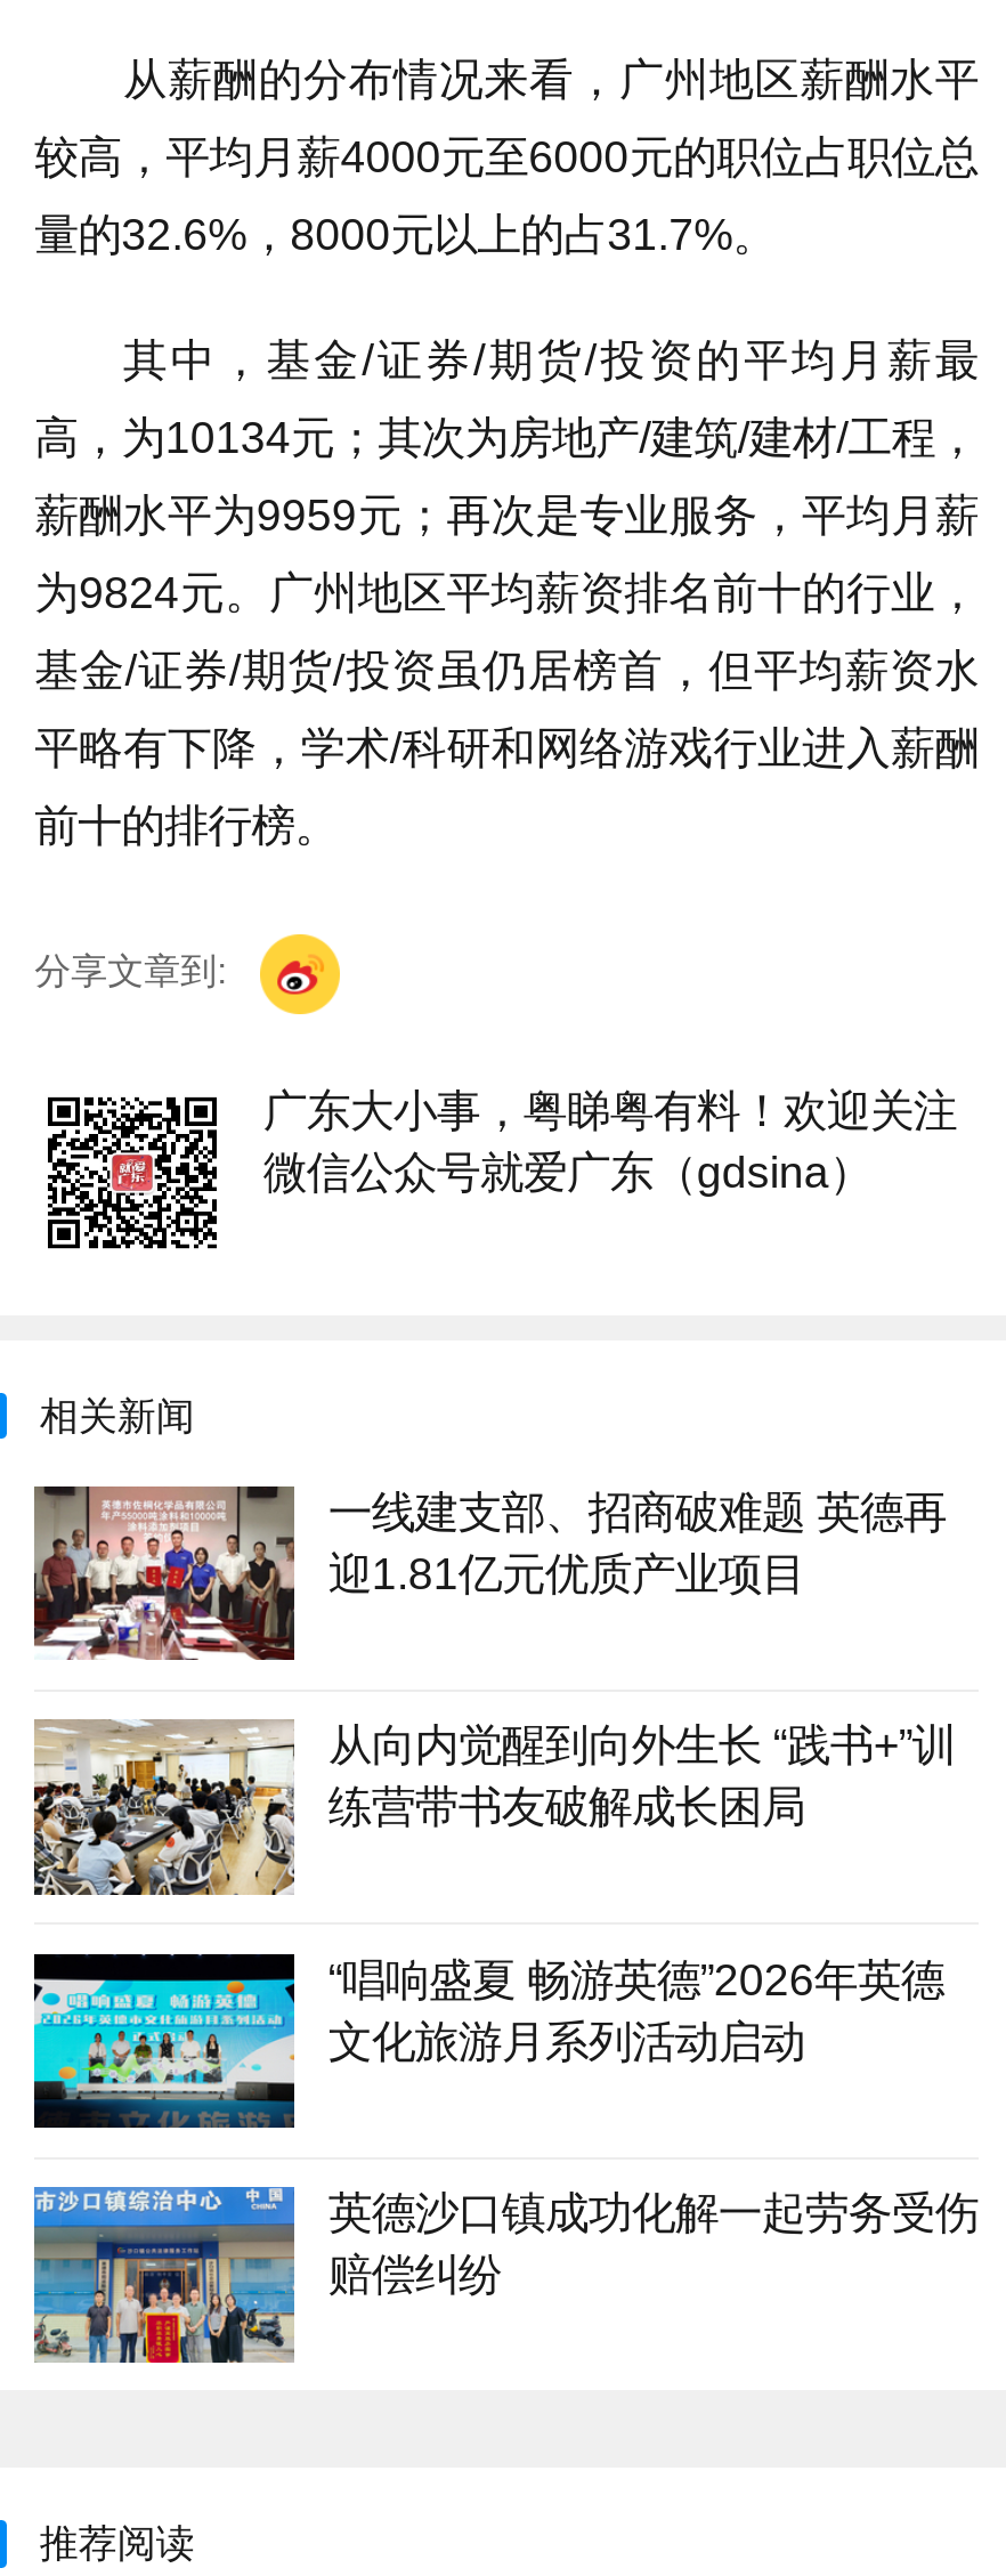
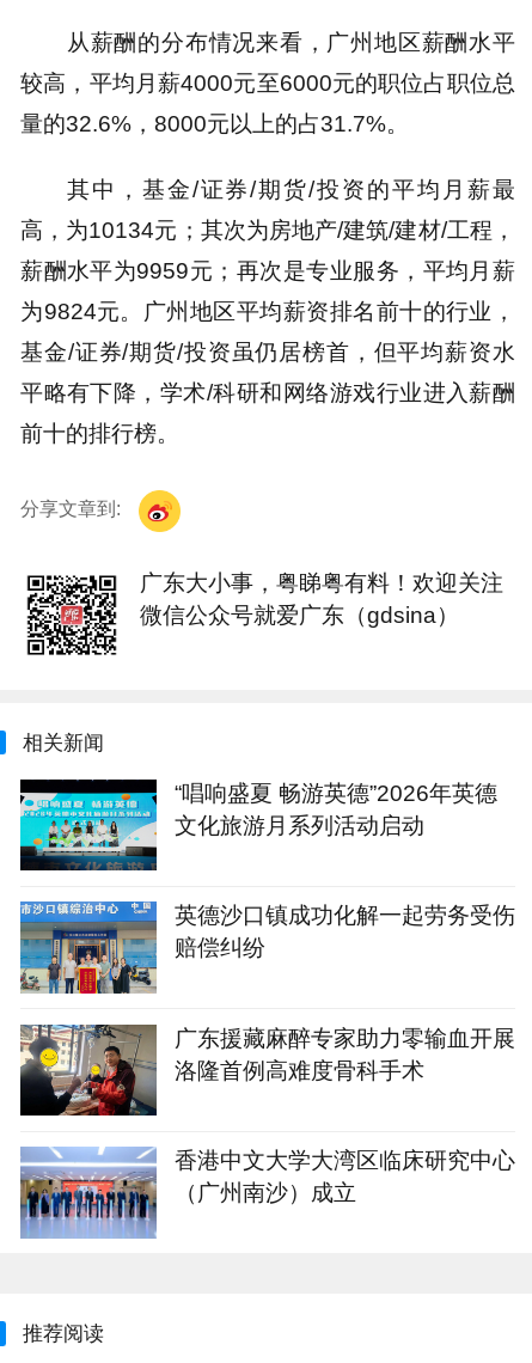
- [image]
- 一线建支部、招商破难题 英德再
- 迎1.81亿元优质产业项目
- 从向内觉醒到向外生长 “践书+”训
- 练营带书友破解成长困局

- [image]

moved up: [image] | 文化旅游月系列活动启动 | 英德沙口镇成功化解一起劳务受伤 | 赔偿纠纷

+ [image]
+ 广东援藏麻醉专家助力零输血开展
+ 洛隆首例高难度骨科手术
+ 香港中文大学大湾区临床研究中心
+ （广州南沙）成立

+ [image]
